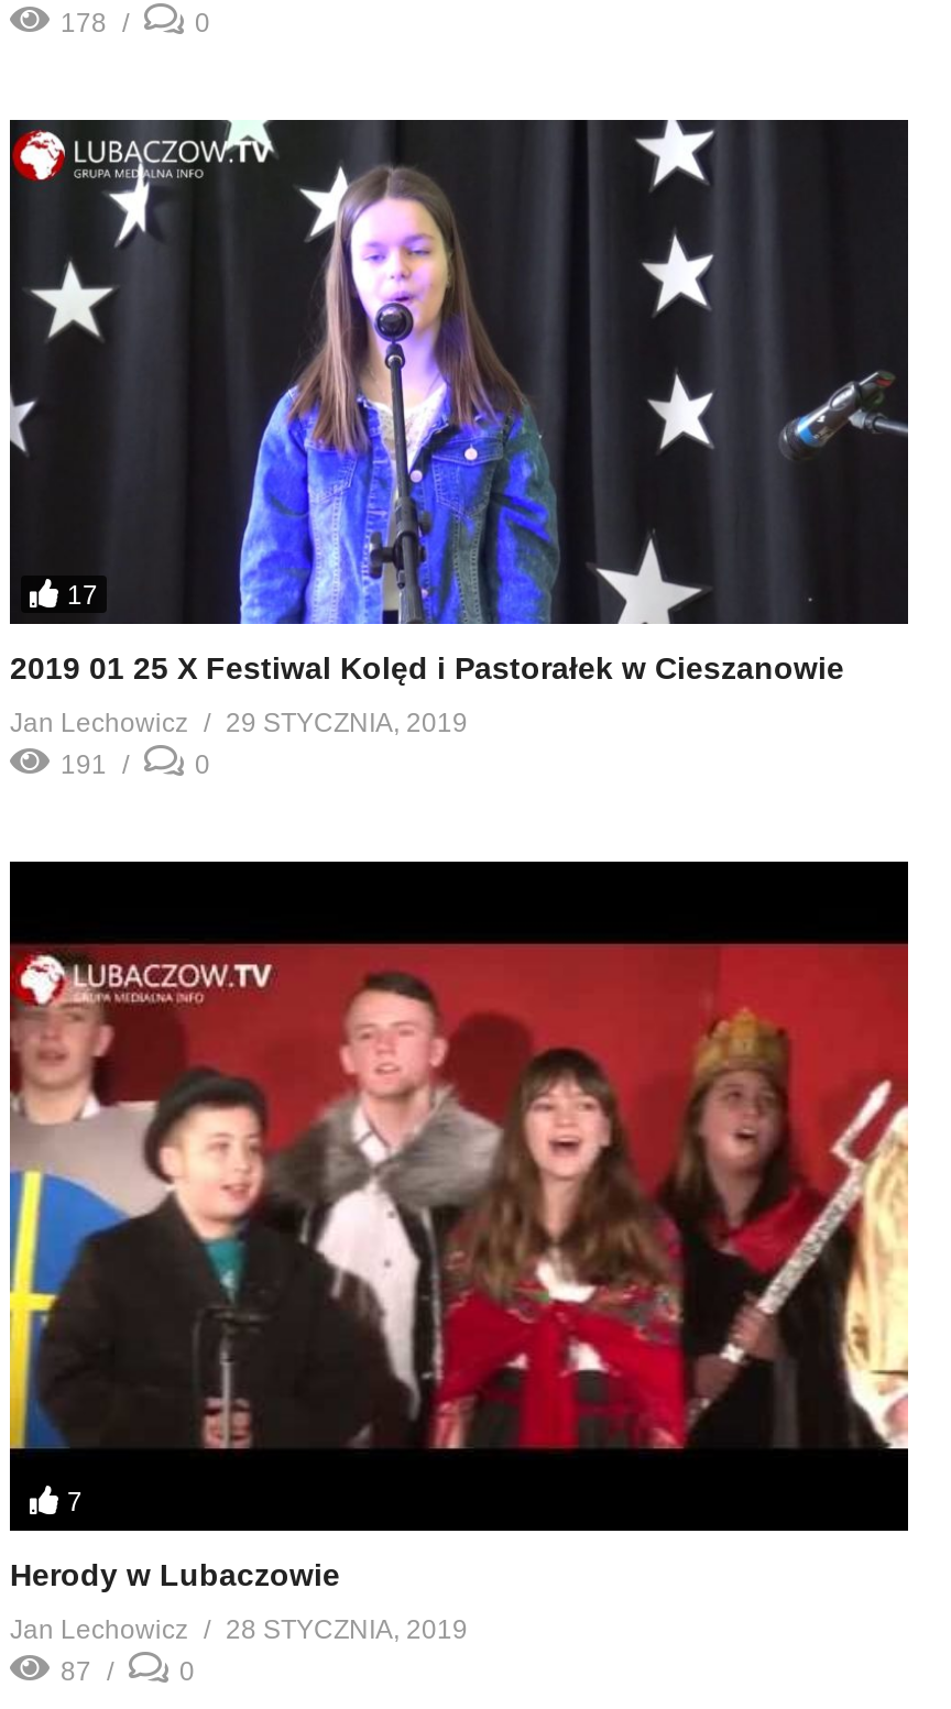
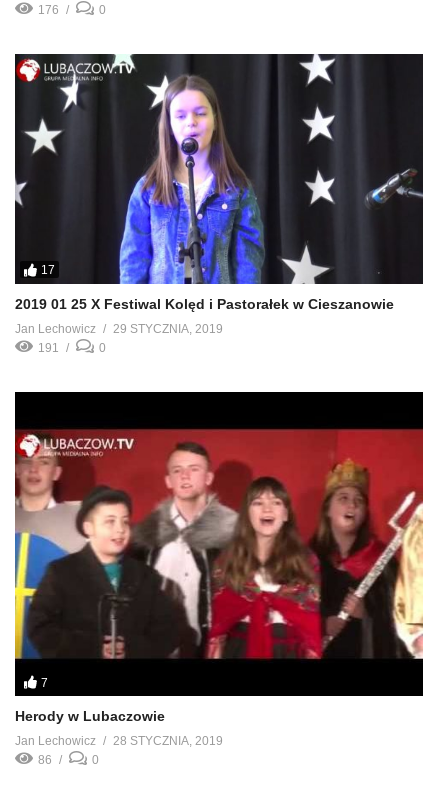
- 178
+ 176

- 87
+ 86
